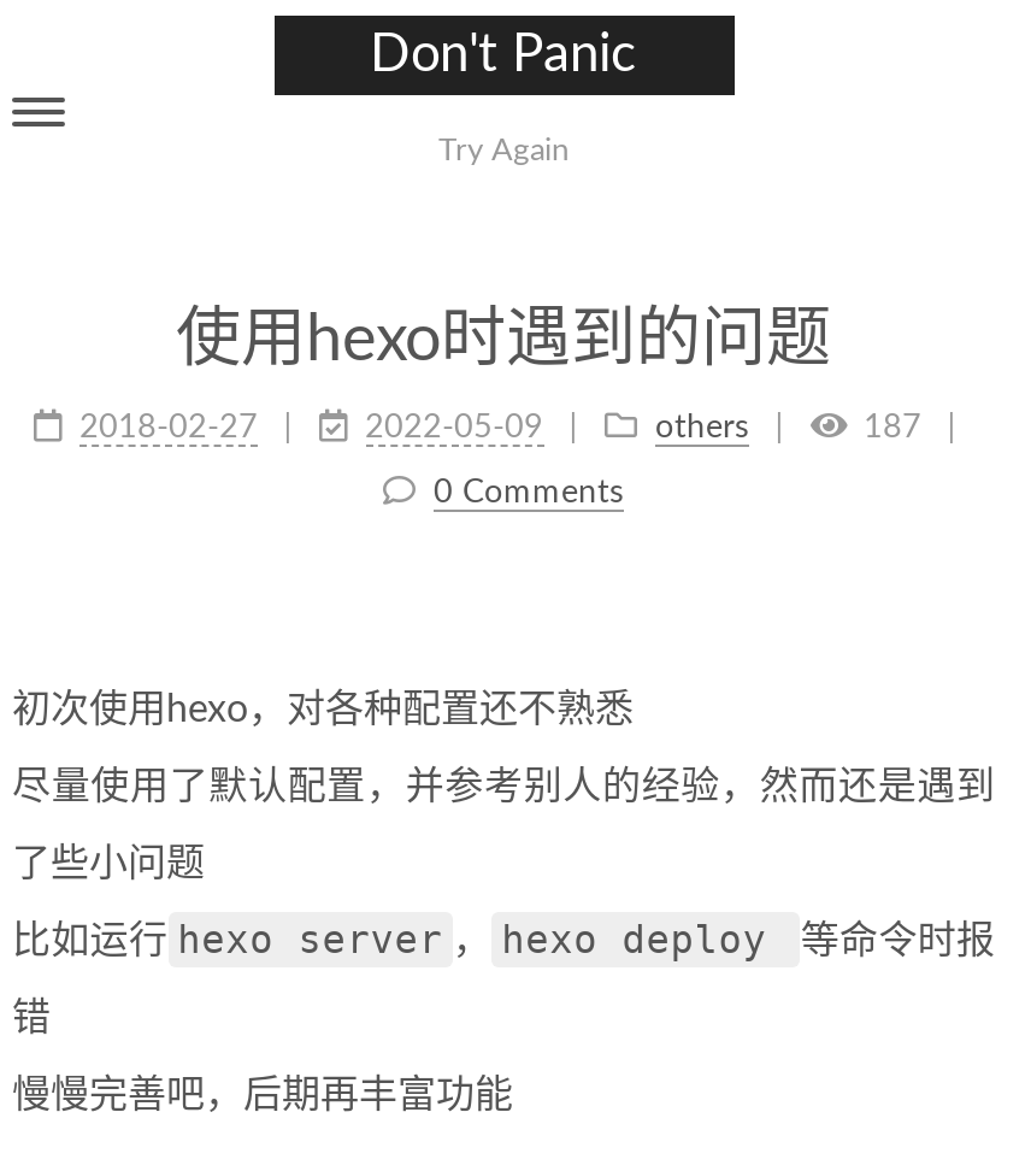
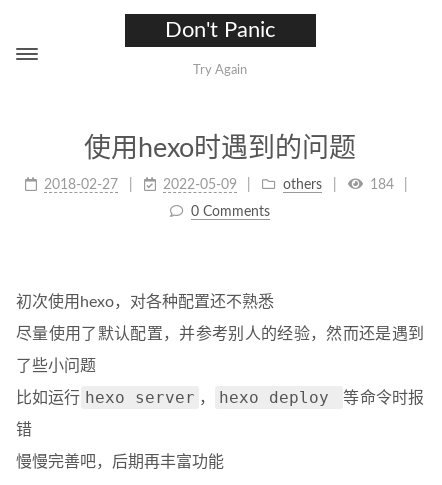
- 187
+ 184
